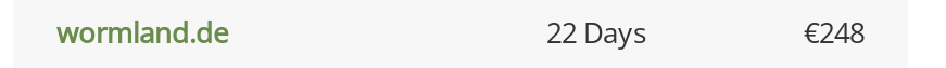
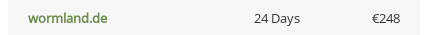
- 22 Days
+ 24 Days
